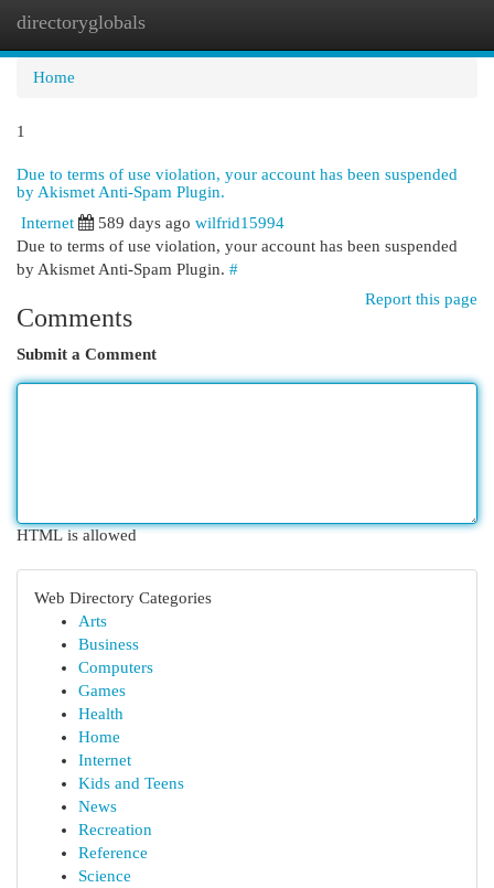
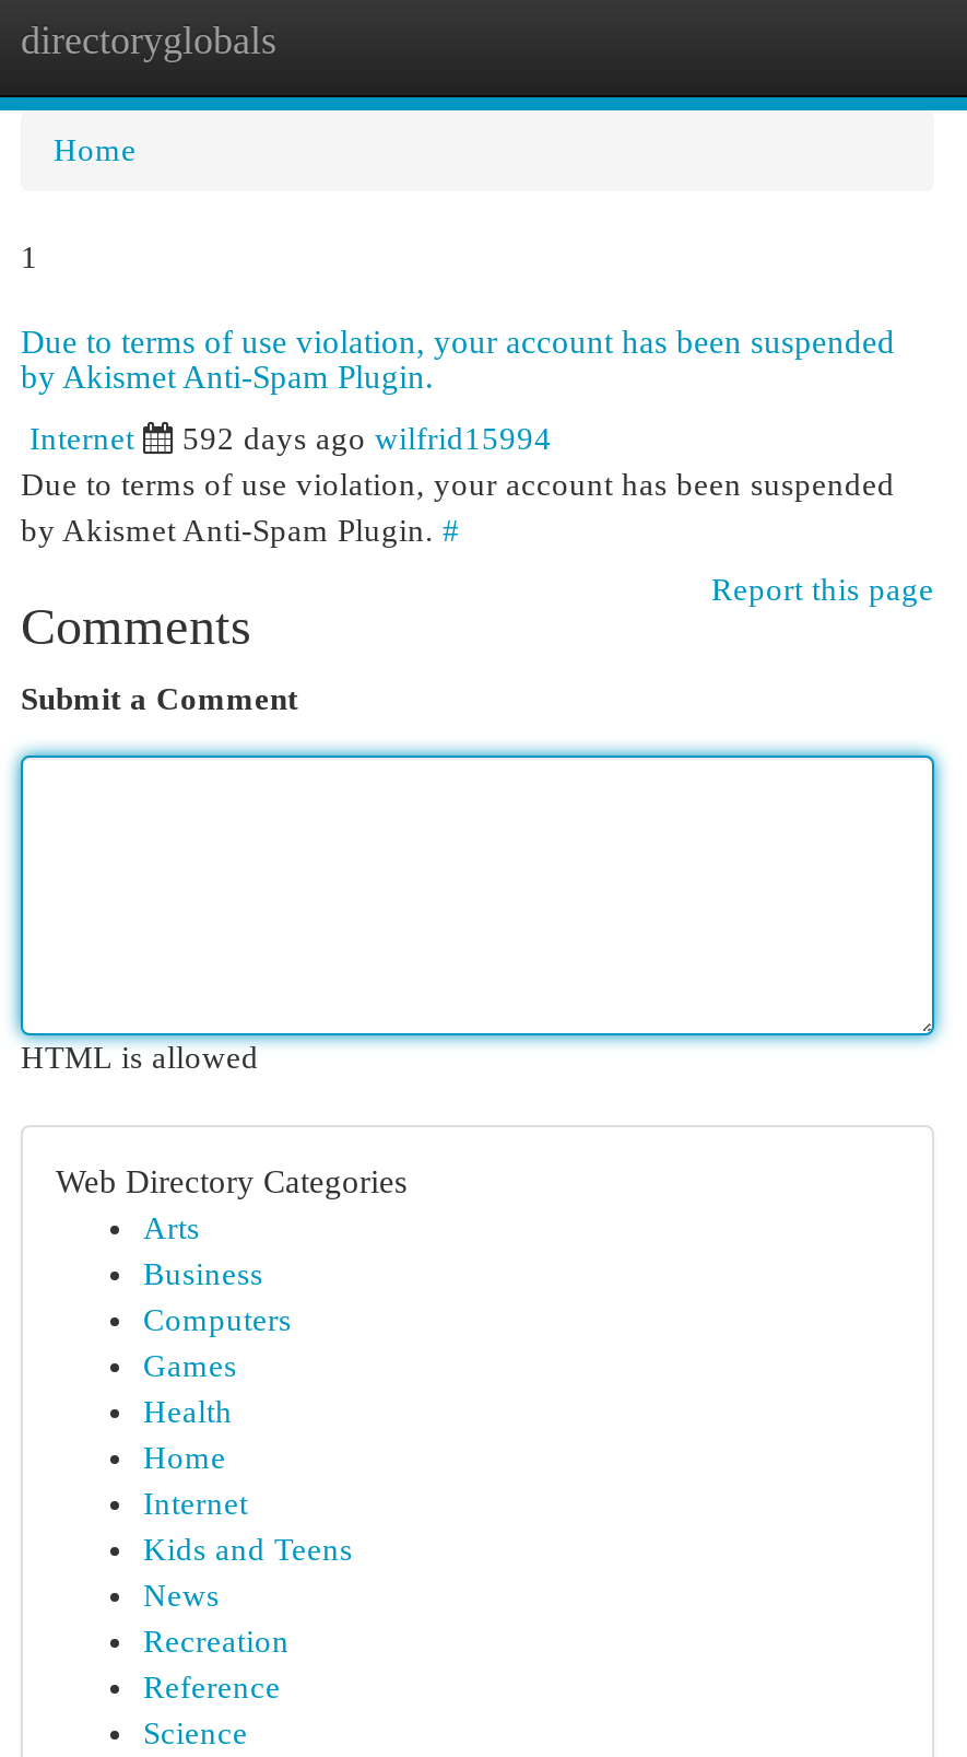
- 589 days ago wilfrid15994
+ 592 days ago wilfrid15994
